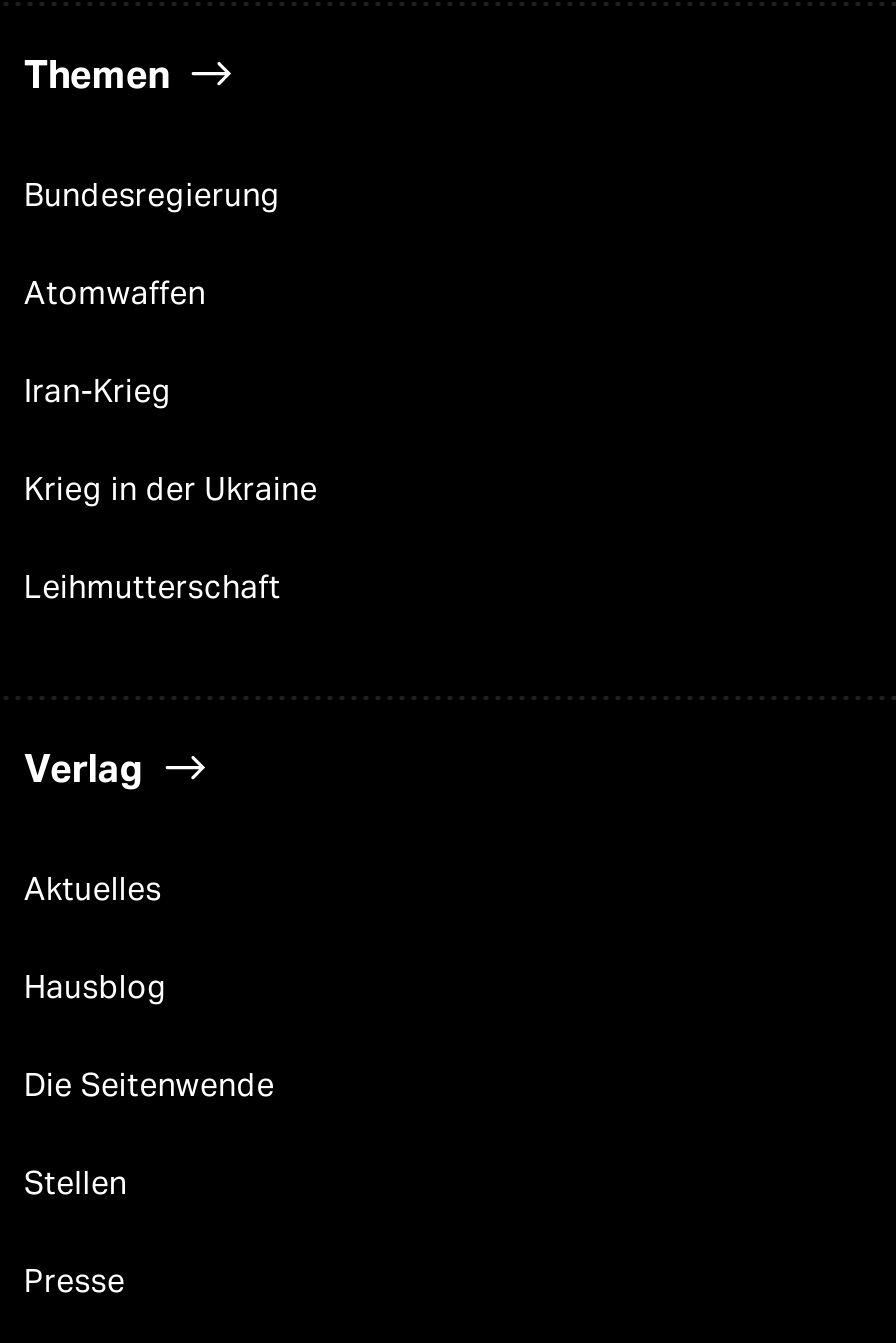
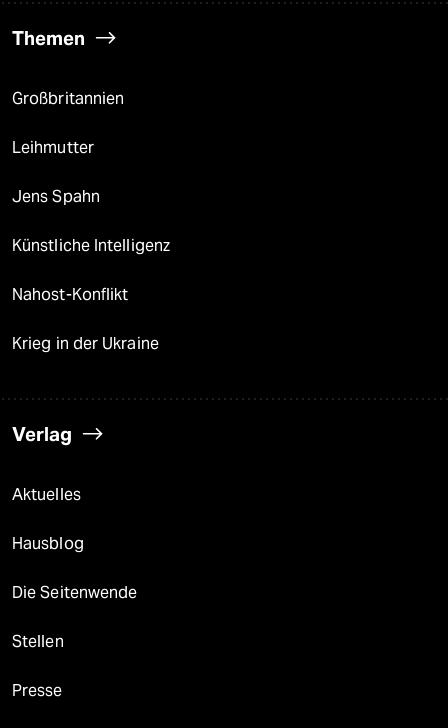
- Bundesregierung
- Atomwaffen
- Iran-Krieg
+ Großbritannien
+ Leihmutter
+ Jens Spahn
+ Künstliche Intelligenz
+ Nahost-Konflikt

moved down: Krieg in der Ukraine

- Leihmutterschaft
